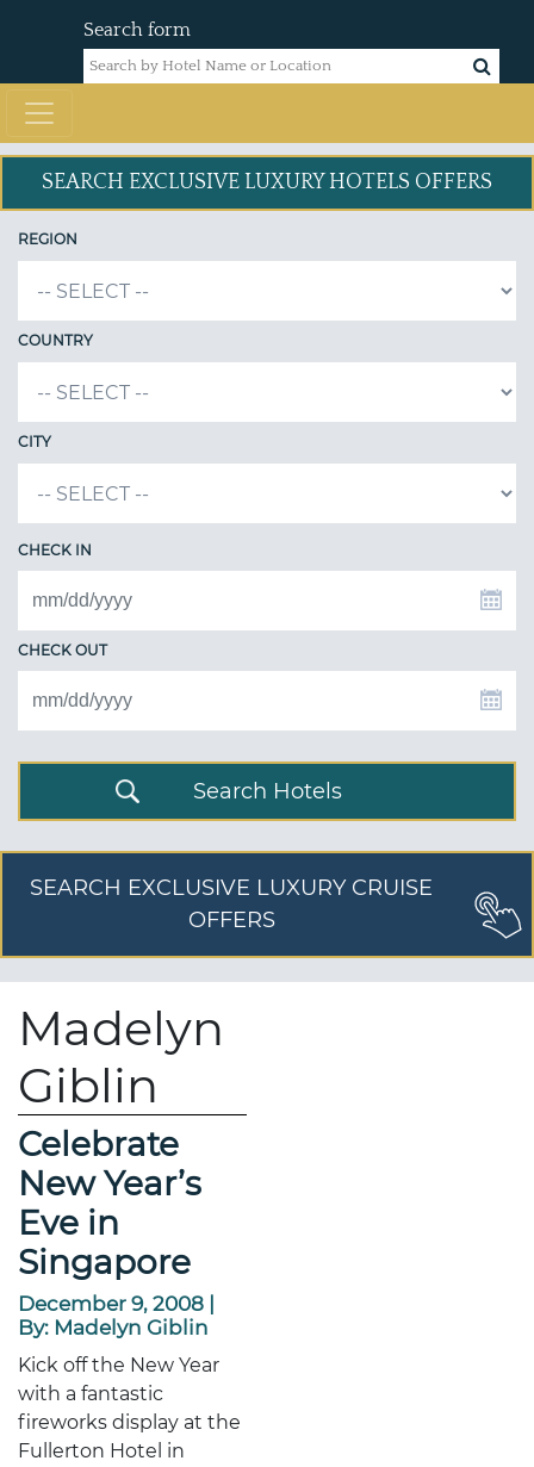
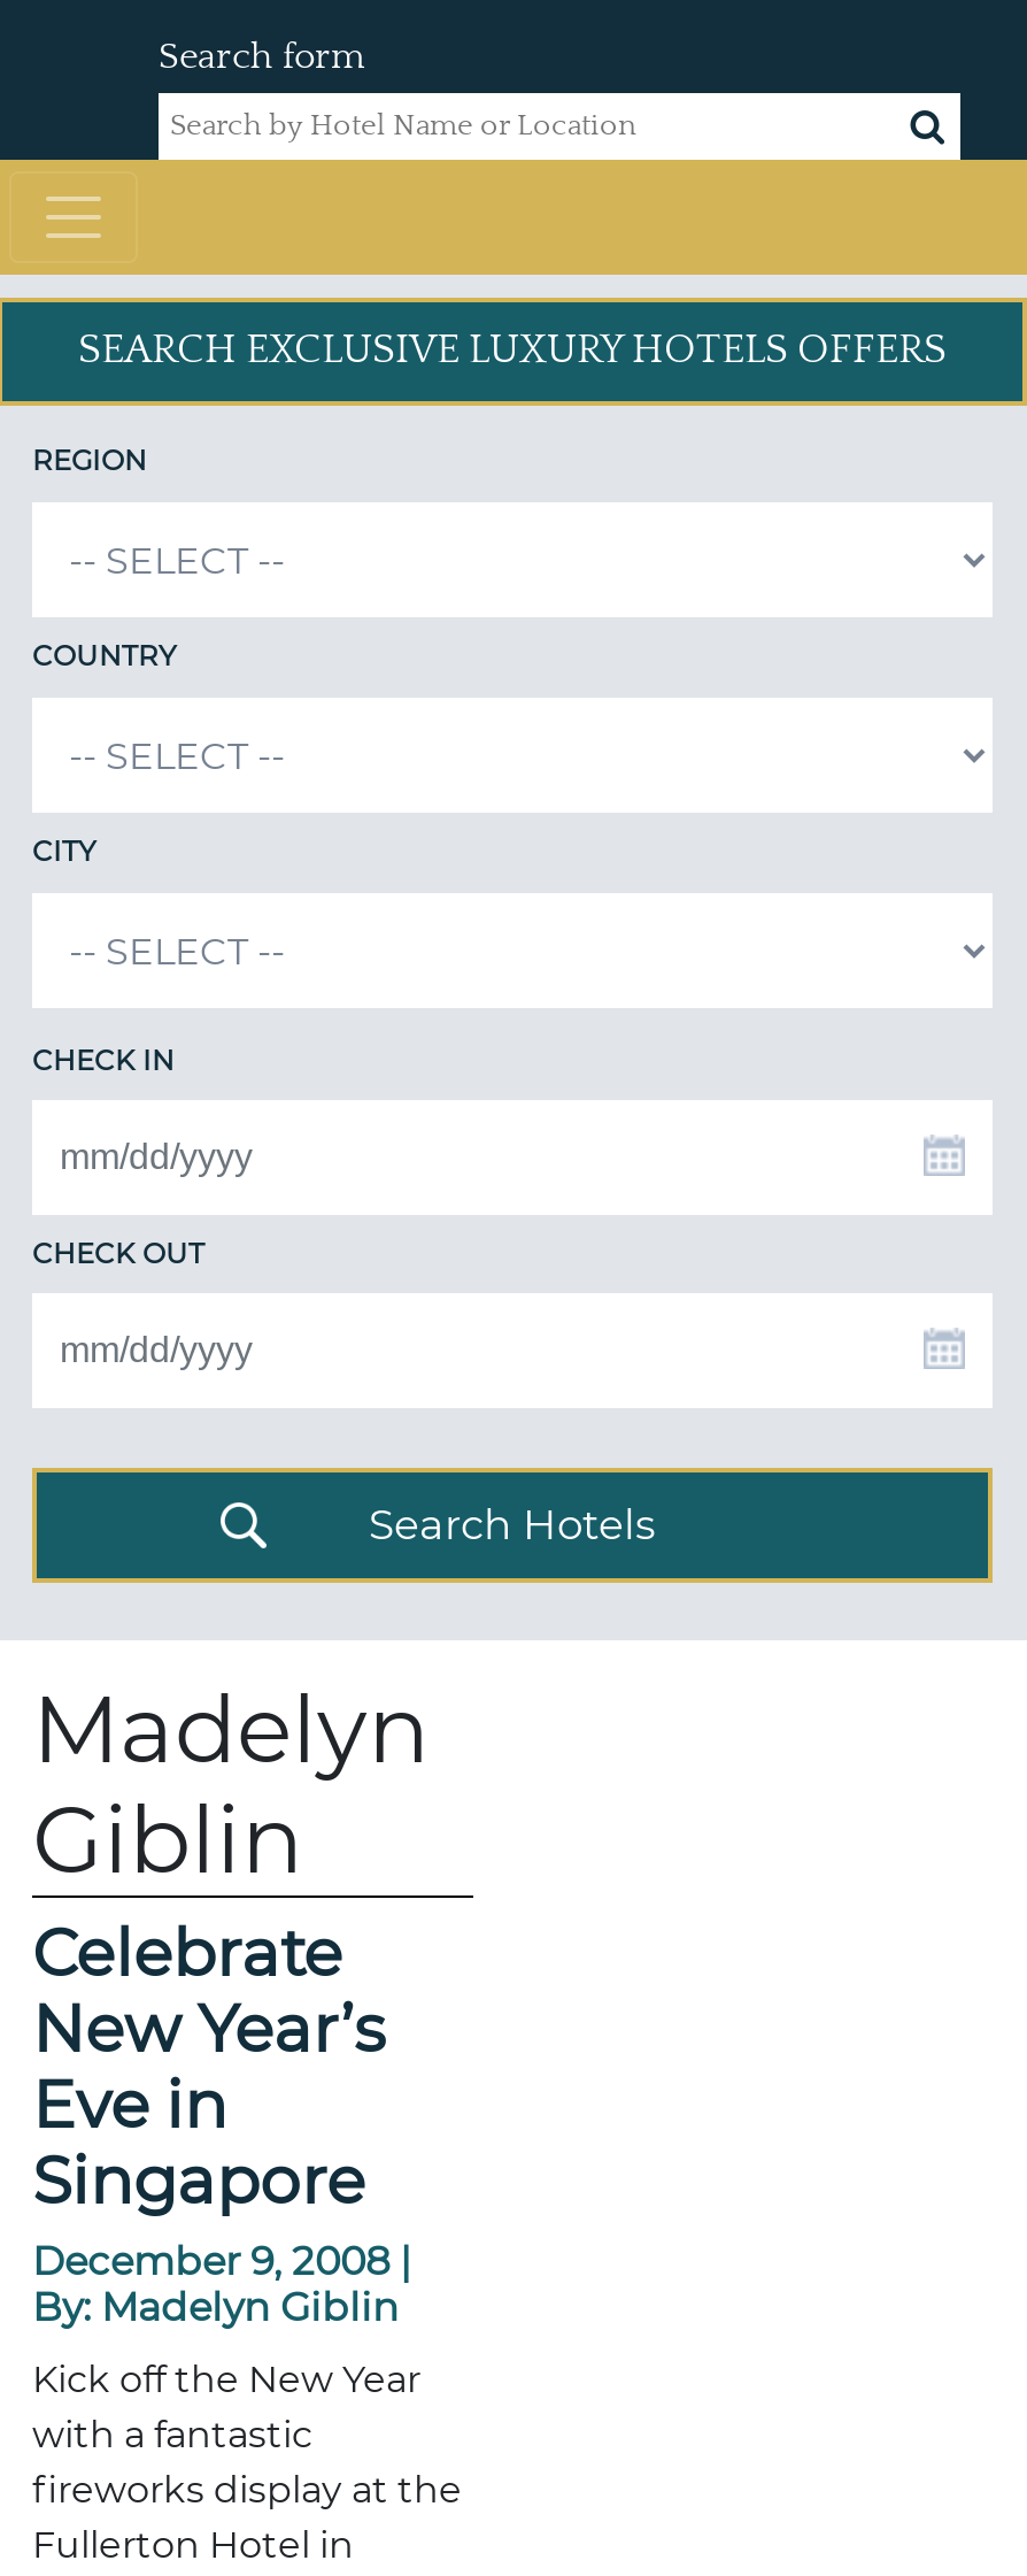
- [image]
- SEARCH EXCLUSIVE LUXURY CRUISE
- OFFERS
